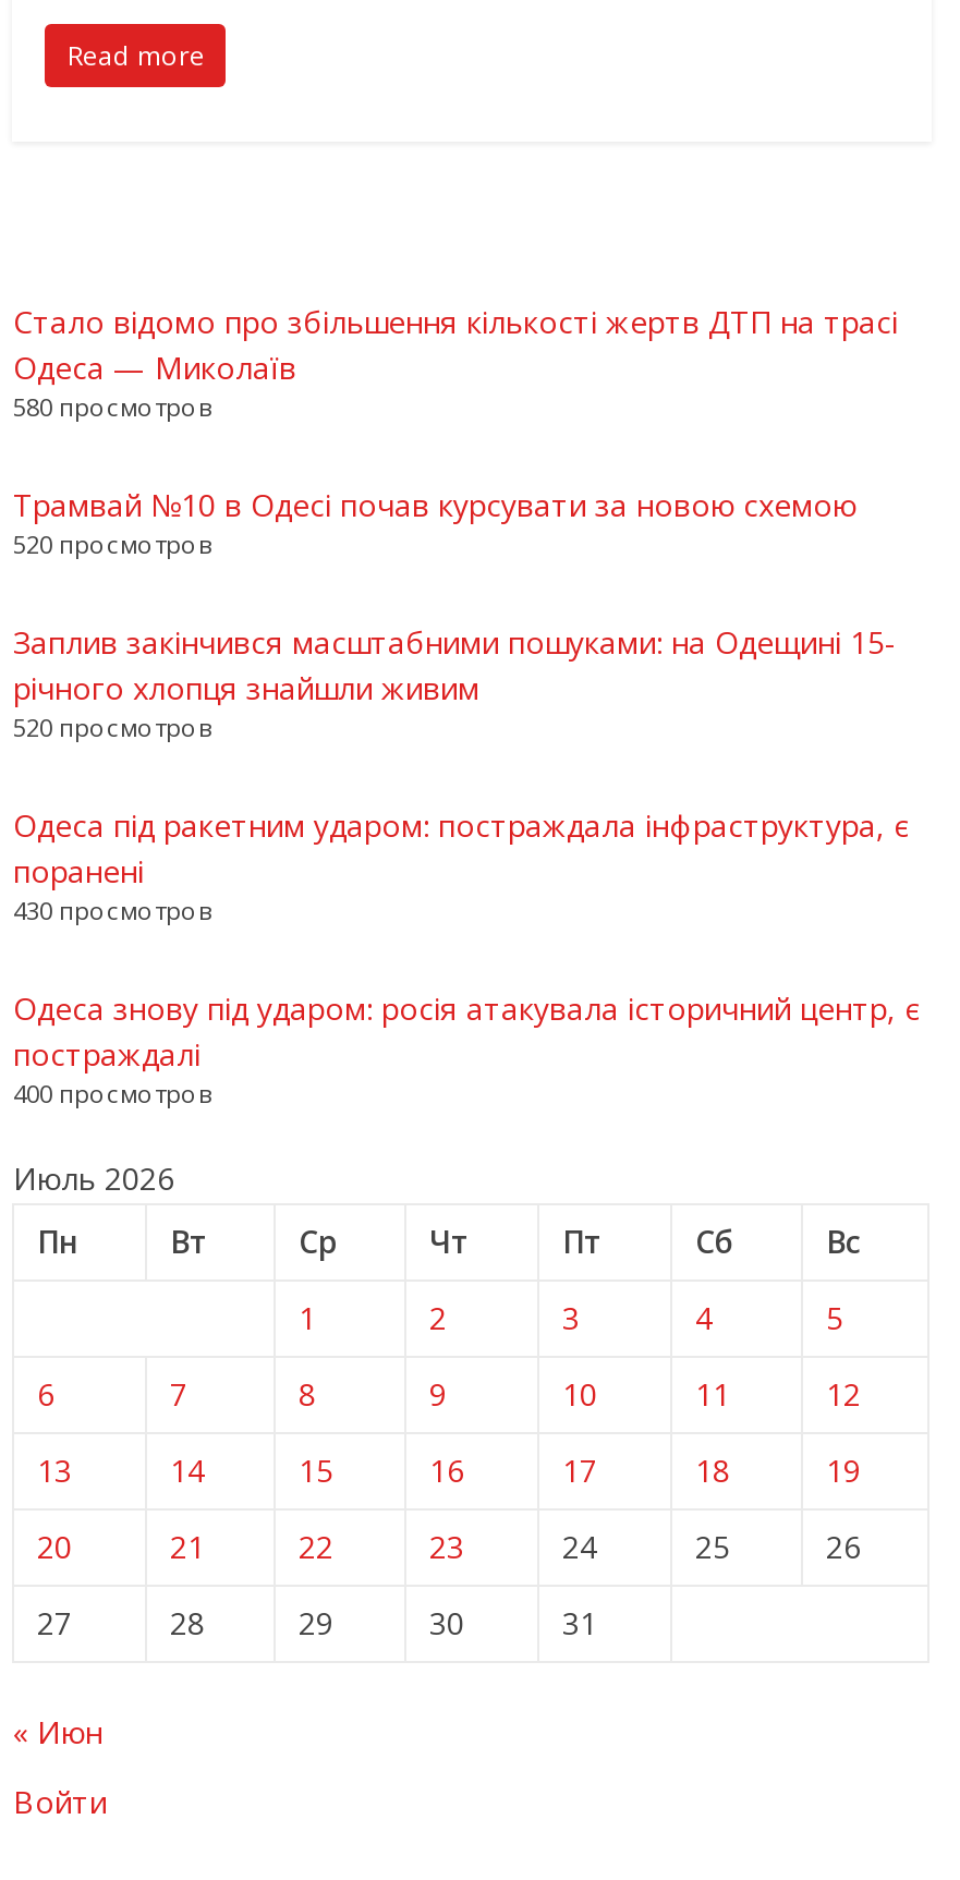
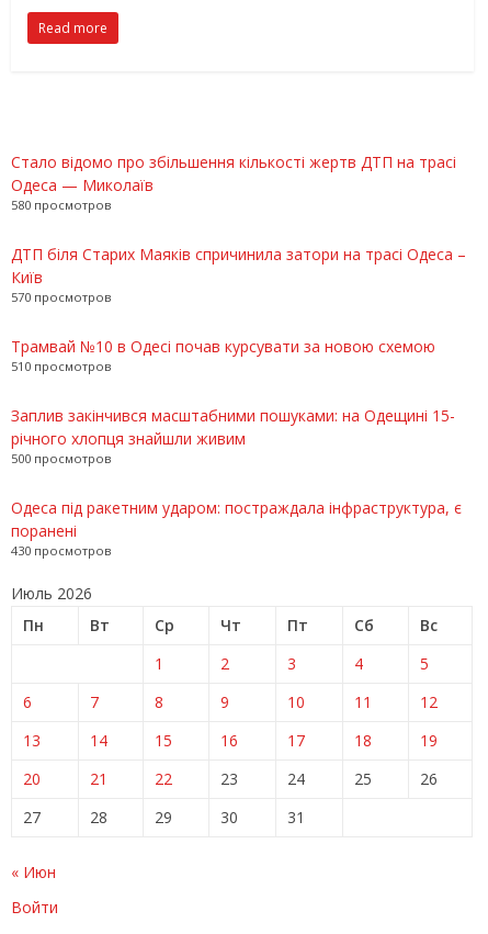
+ ДТП біля Старих Маяків спричинила затори на трасі Одеса –
+ Київ
+ 570 просмотров

moved down: Трамвай №10 в Одесі почав курсувати за новою схемою

- 520 просмотров
+ 510 просмотров

moved down: Заплив закінчився масштабними пошуками: на Одещині 15- | річного хлопця знайшли живим

- 520 просмотров
+ 500 просмотров

moved down: Одеса під ракетним ударом: постраждала інфраструктура, є | поранені | 430 просмотров

- Одеса знову під ударом: росія атакувала історичний центр, є
- постраждалі
- 400 просмотров
